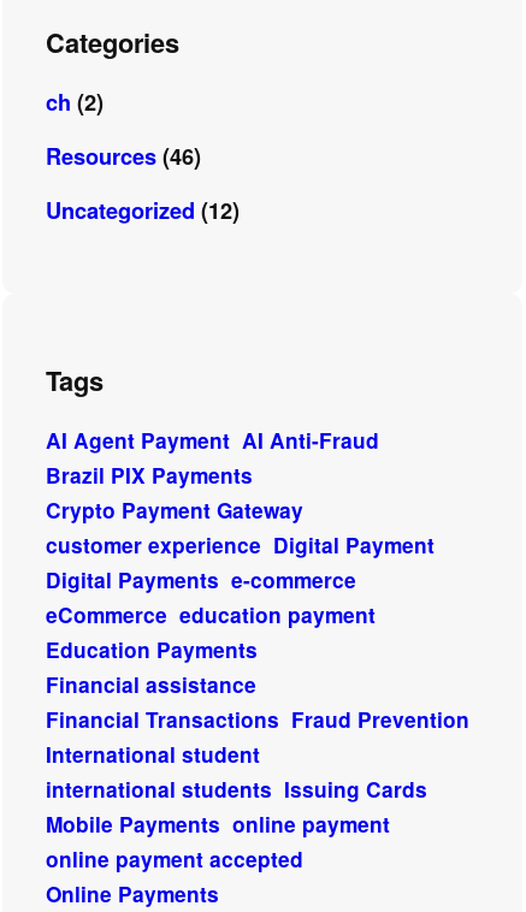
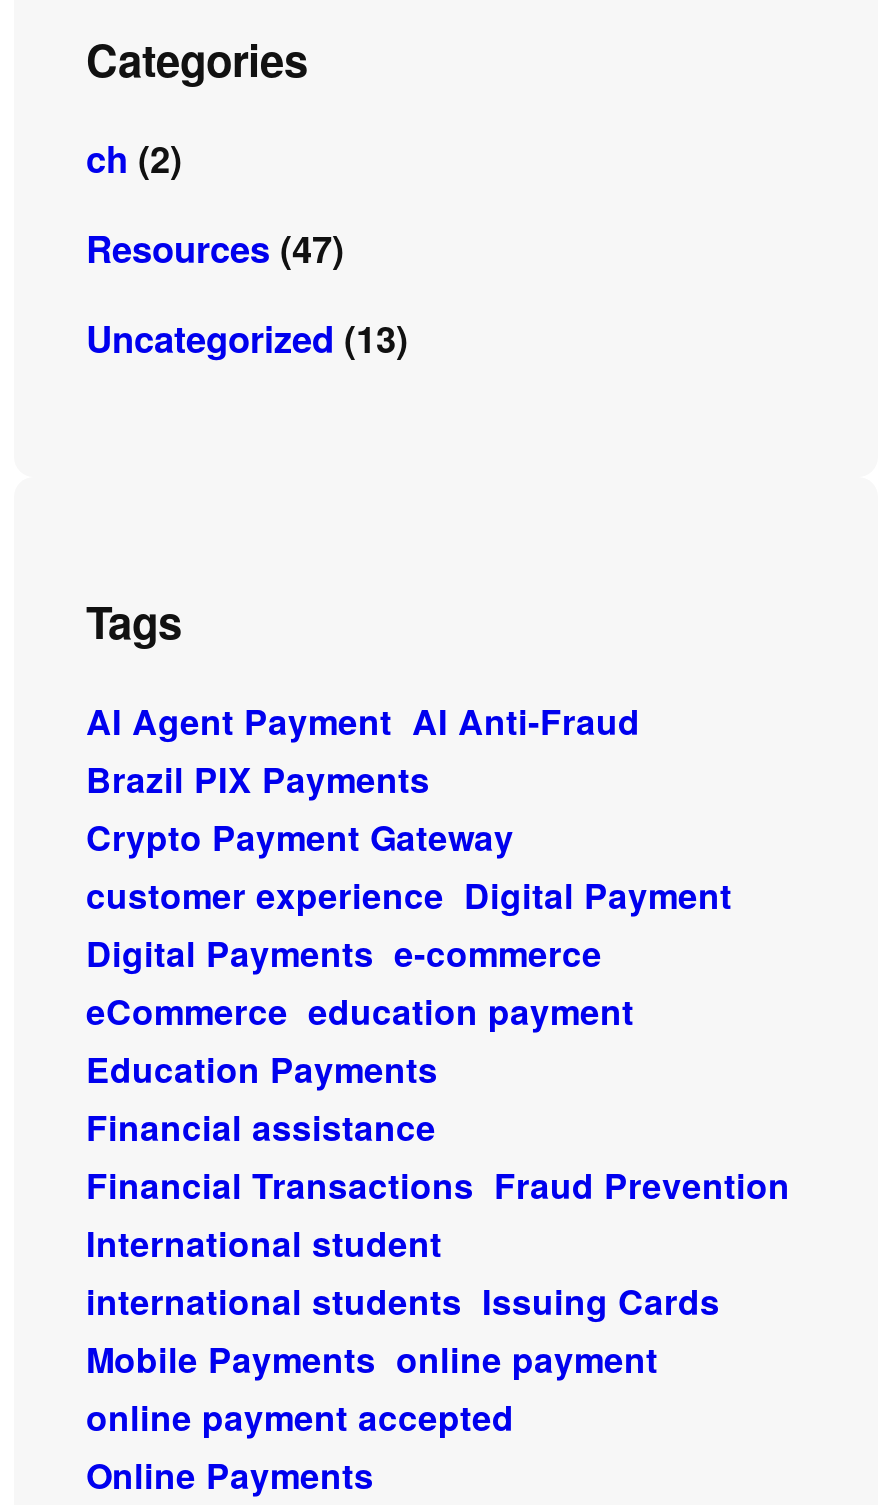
- Resources (46)
+ Resources (47)

- Uncategorized (12)
+ Uncategorized (13)
